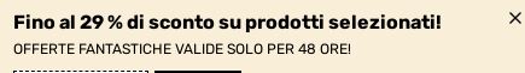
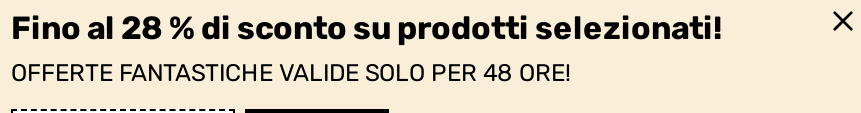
- Fino al 29 % di sconto su prodotti selezionati!
+ Fino al 28 % di sconto su prodotti selezionati!
